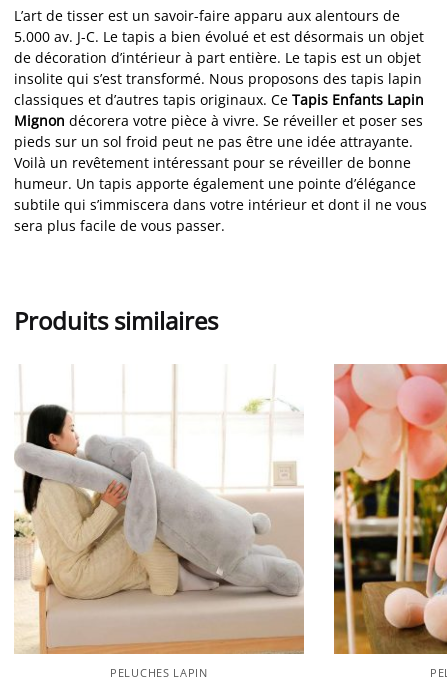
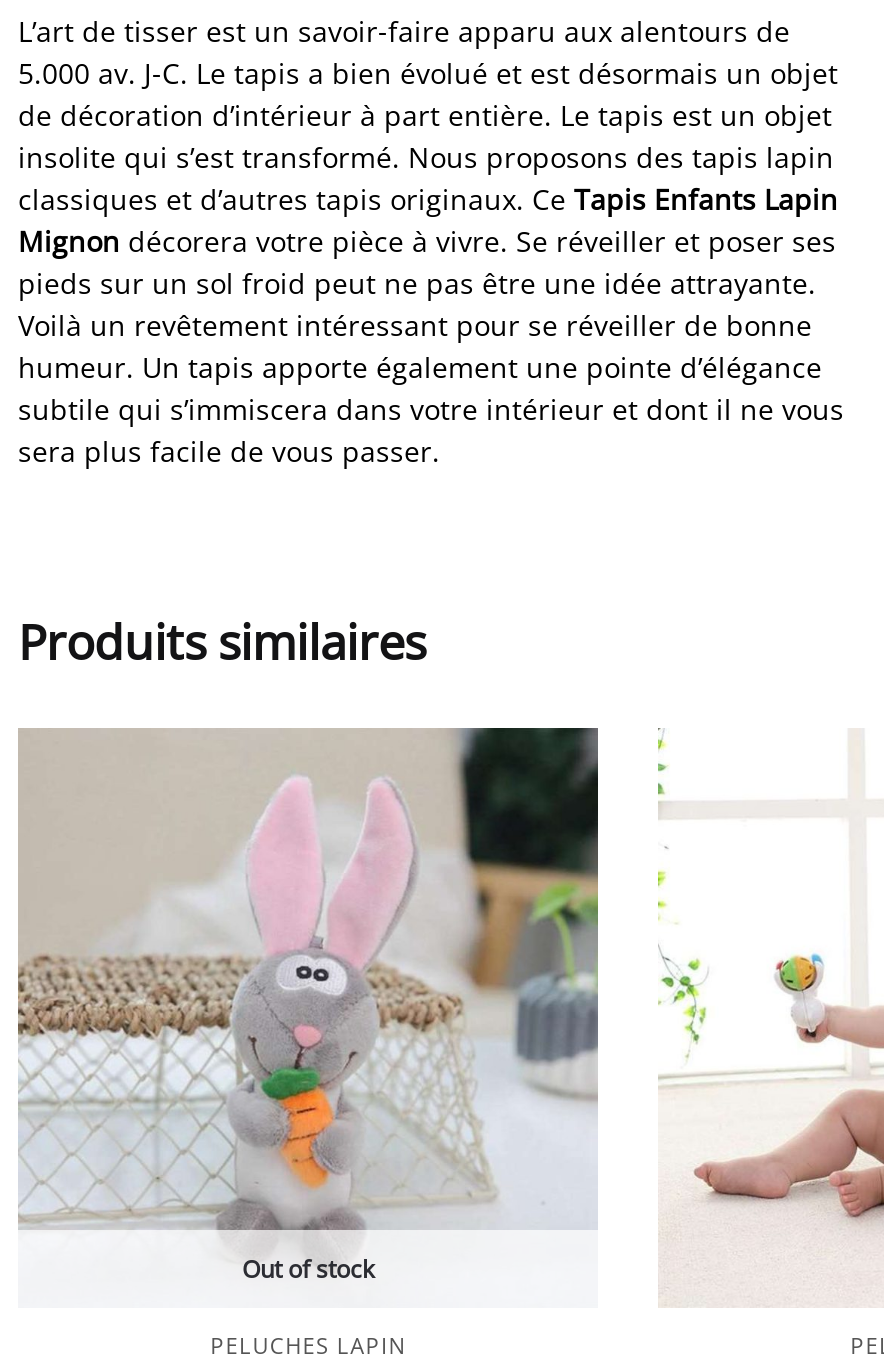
+ Out of stock

- [image]
+ [image]

- [image]
+ [image]
